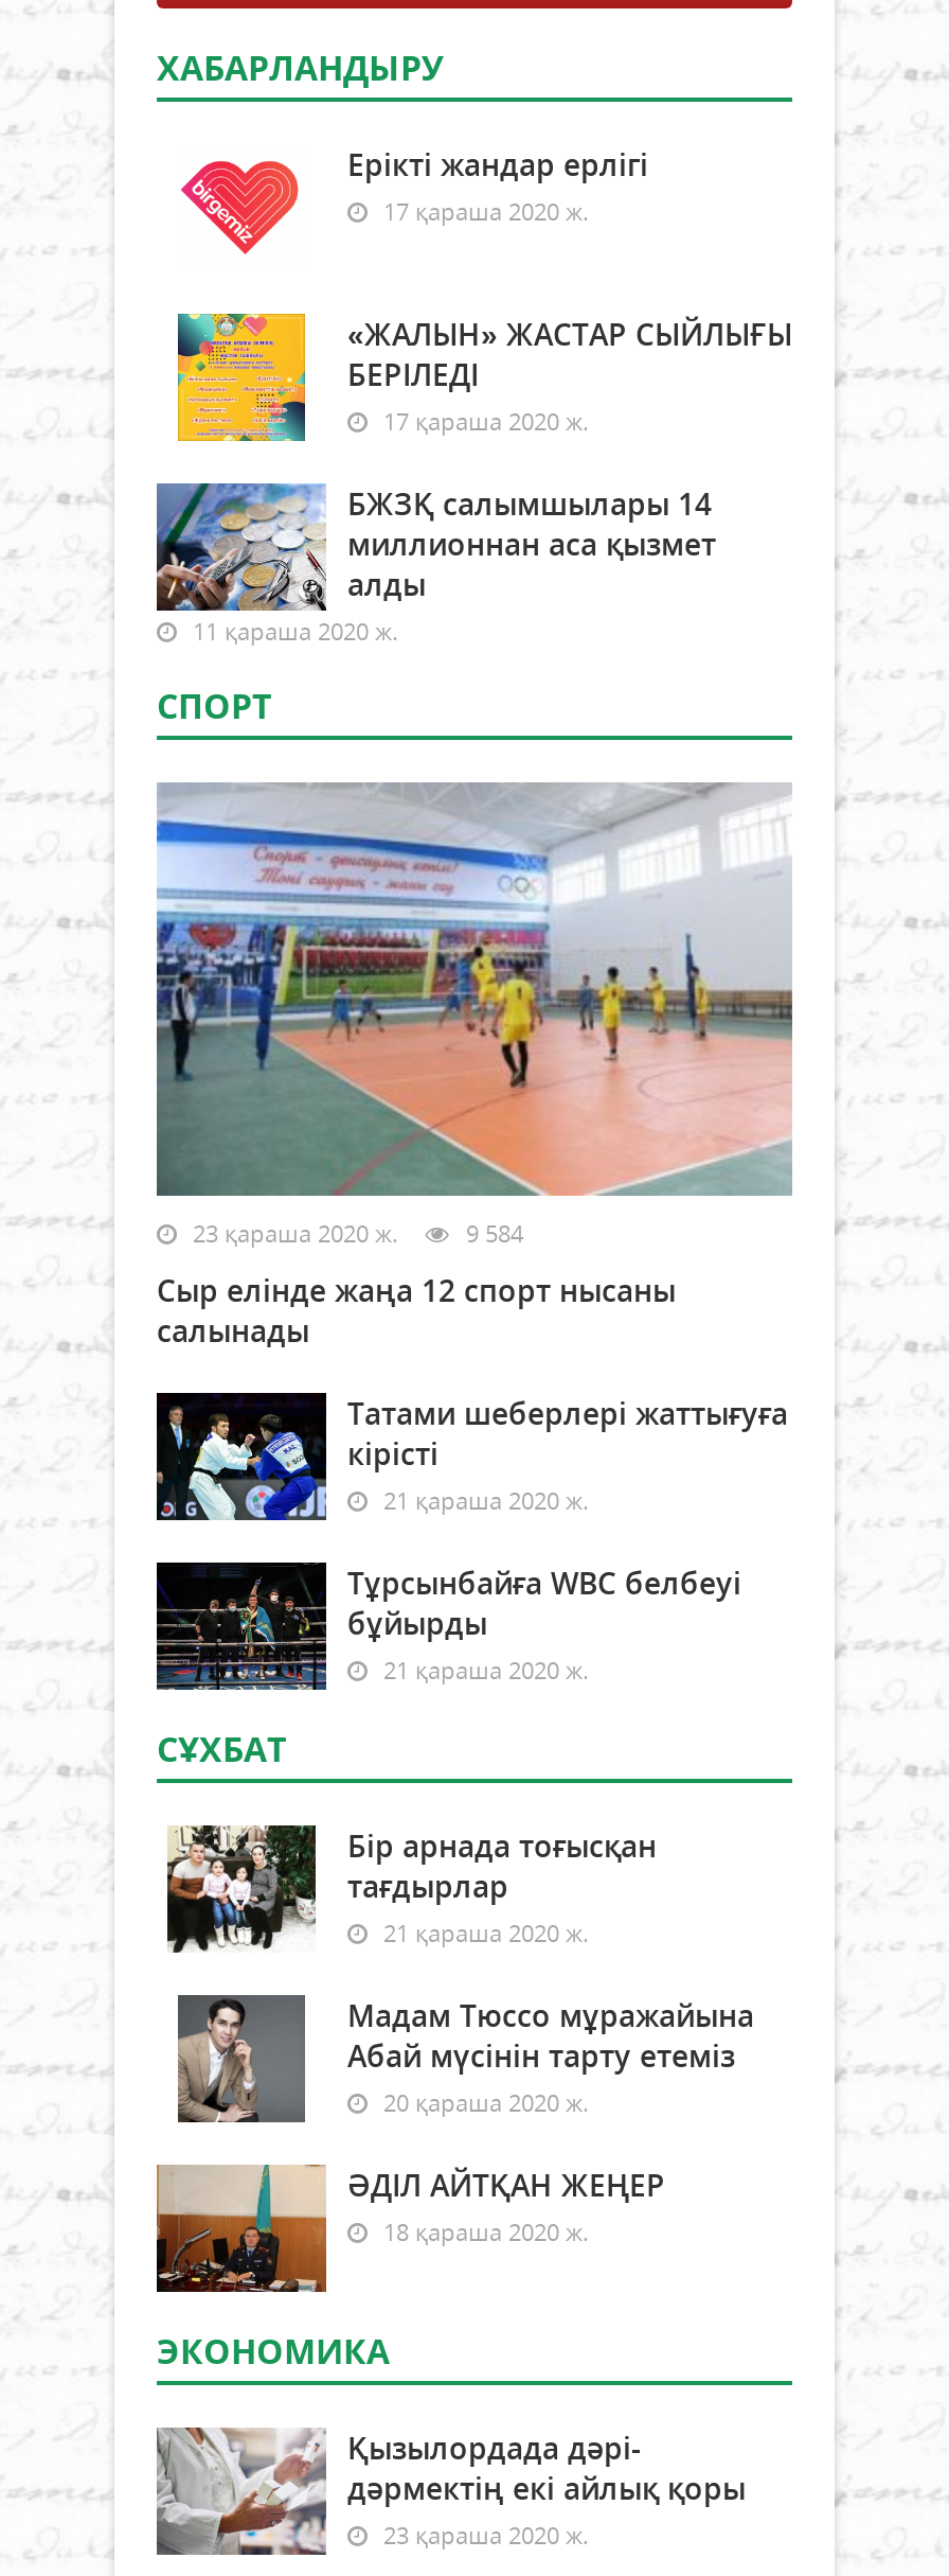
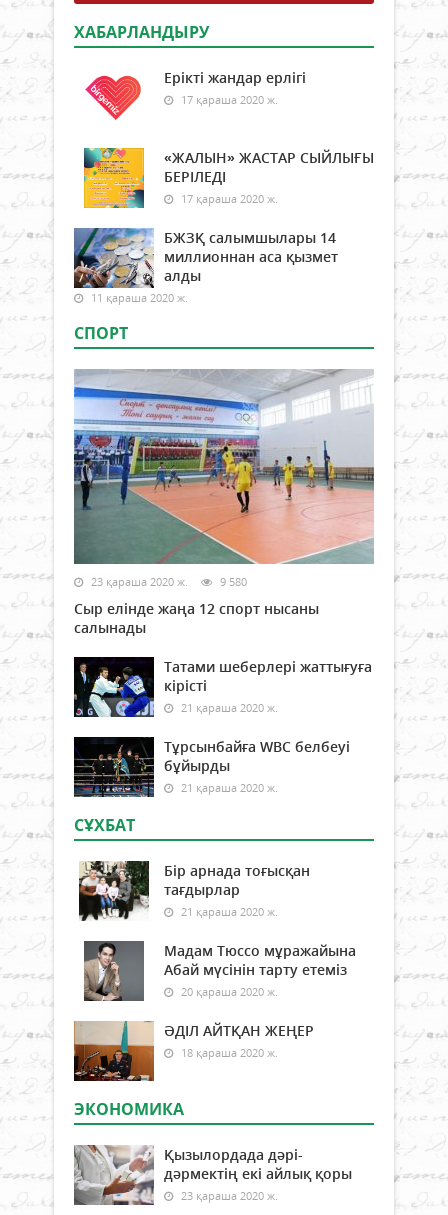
- 23 қараша 2020 ж. 9 584
+ 23 қараша 2020 ж. 9 580
